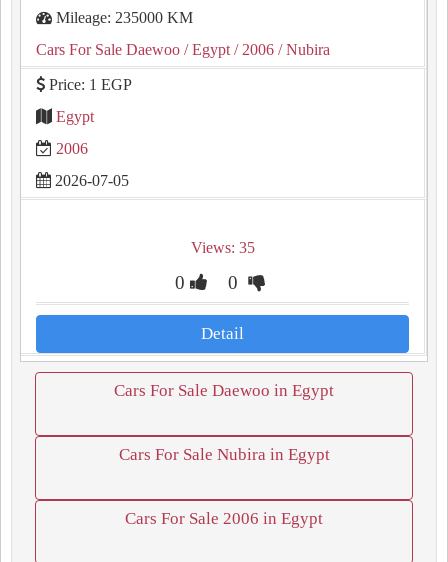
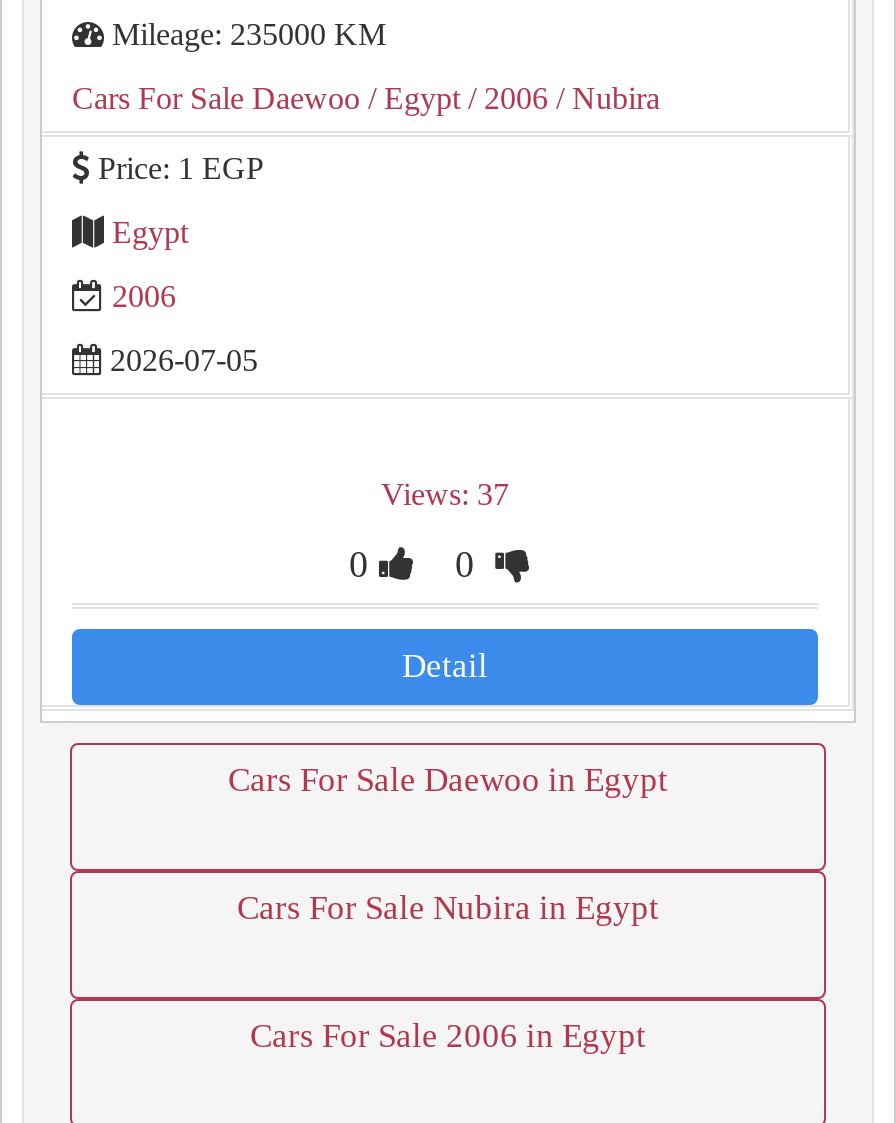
- Views: 35
+ Views: 37
